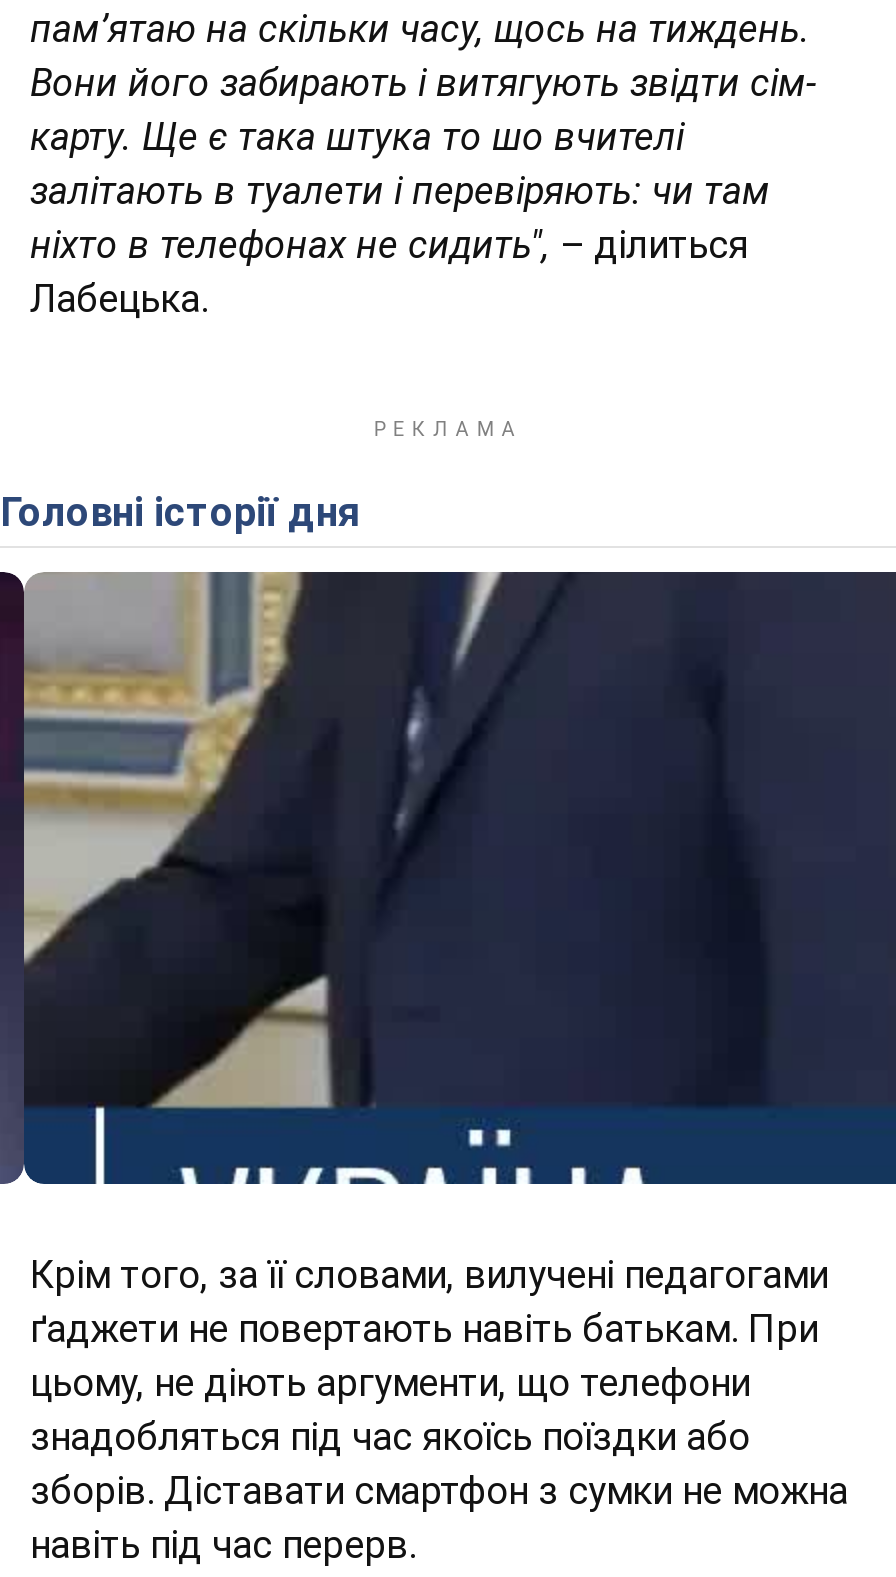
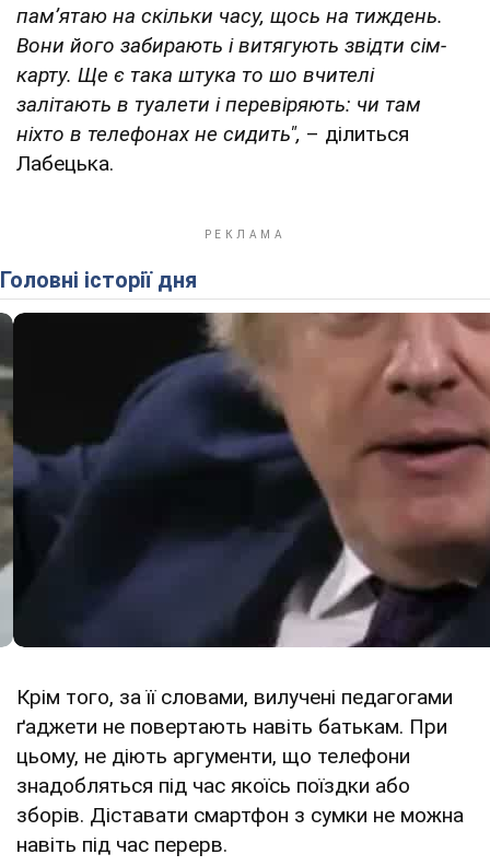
- [image]
+ [image]
